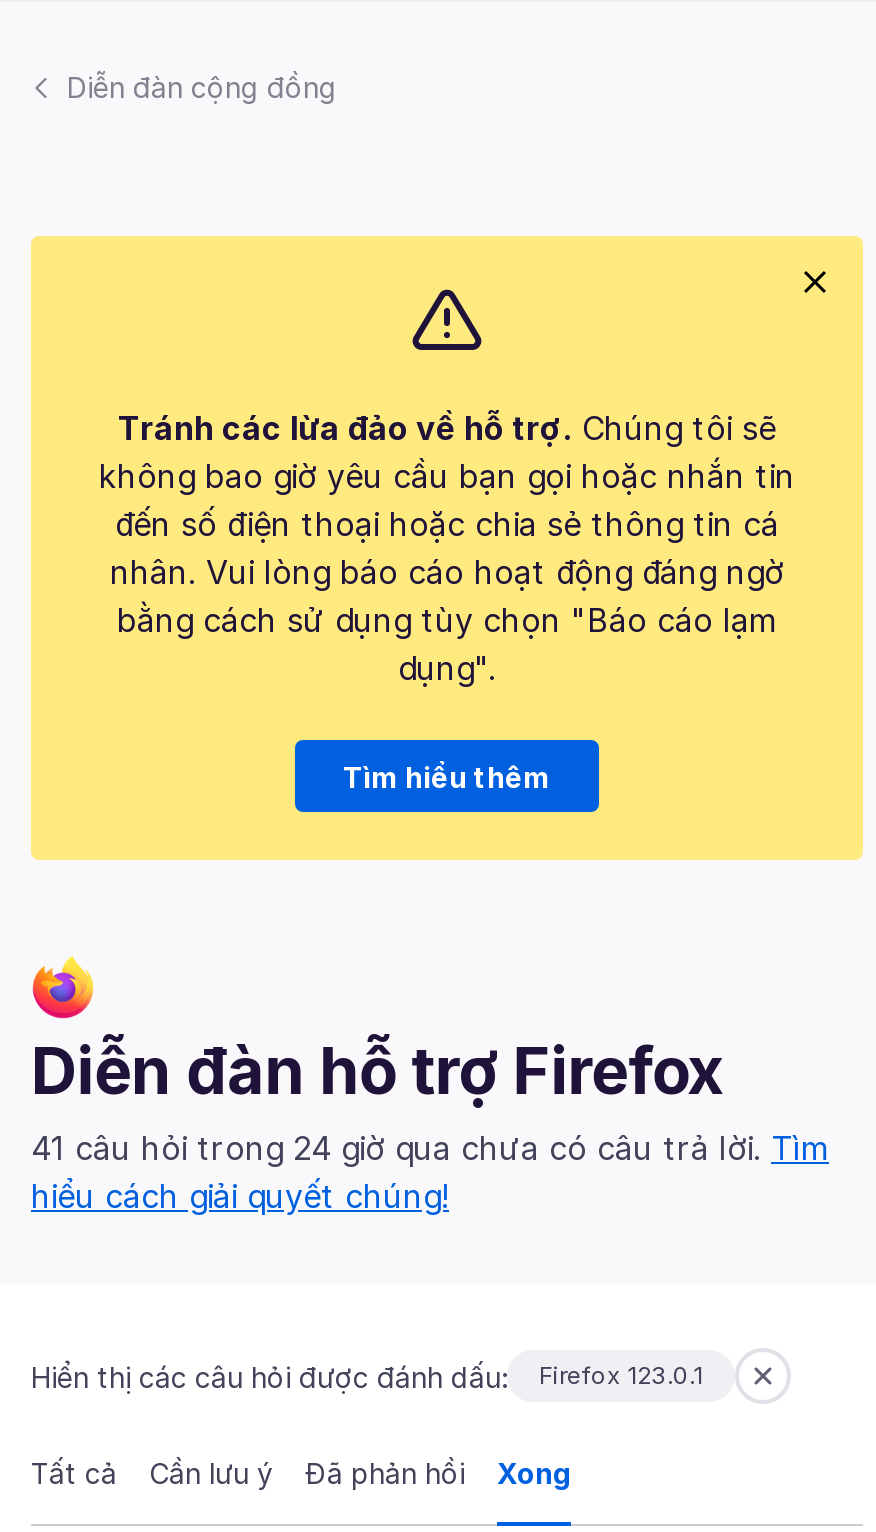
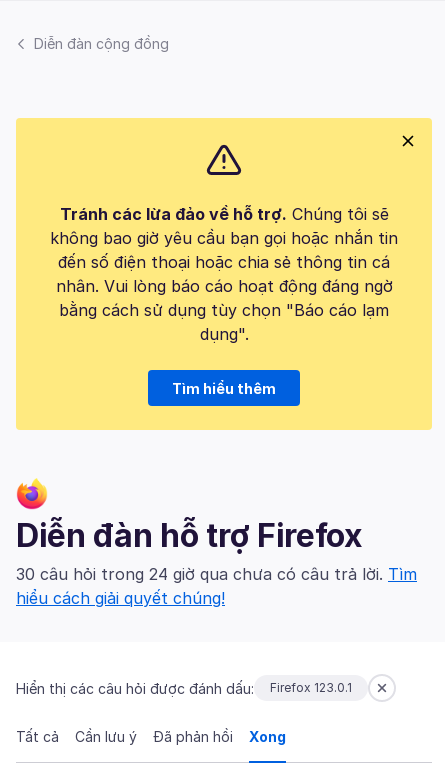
- 41 câu hỏi trong 24 giờ qua chưa có câu trả lời. Tìm
+ 30 câu hỏi trong 24 giờ qua chưa có câu trả lời. Tìm
